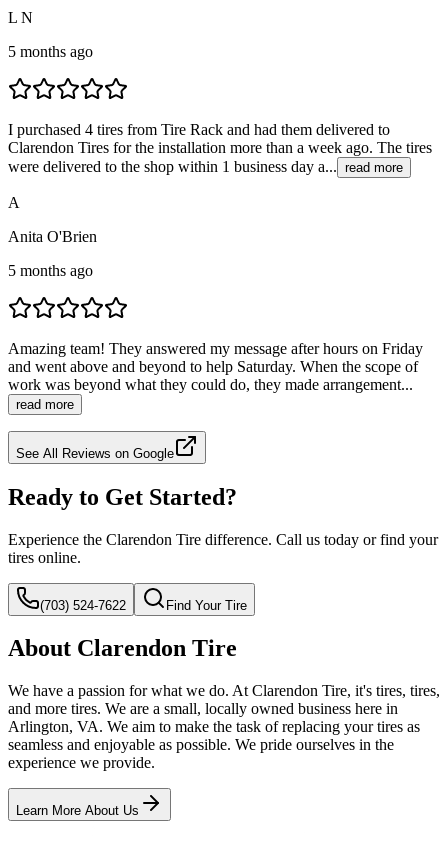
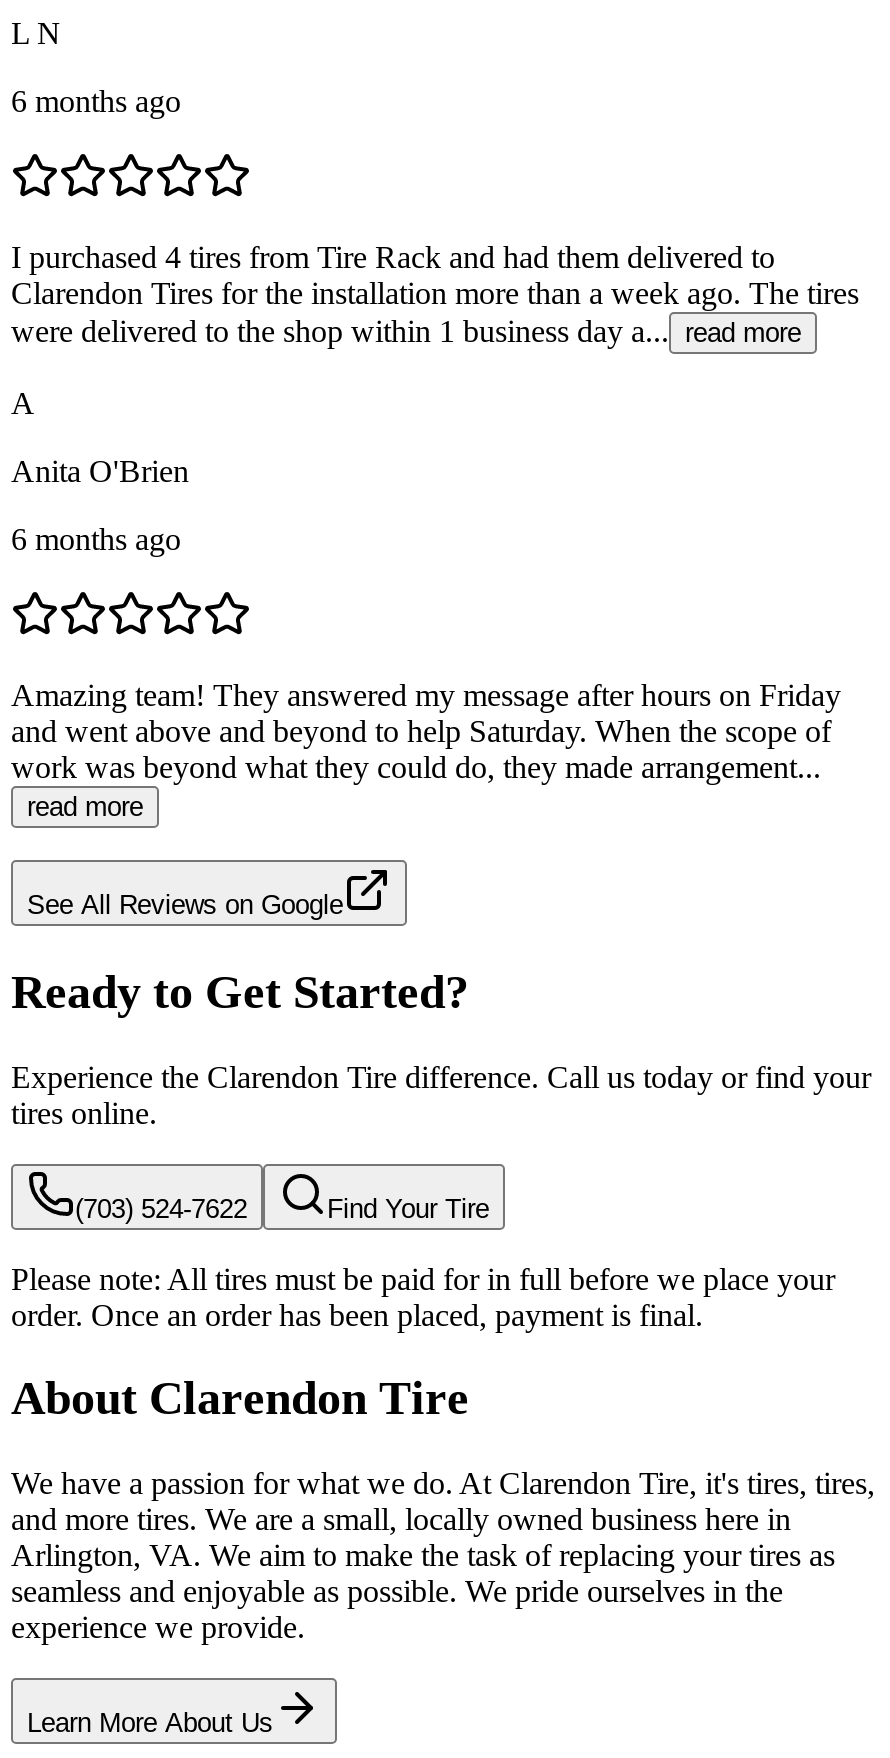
- 5 months ago
+ 6 months ago

- 5 months ago
+ 6 months ago

+ Please note: All tires must be paid for in full before we place your
+ order. Once an order has been placed, payment is final.
